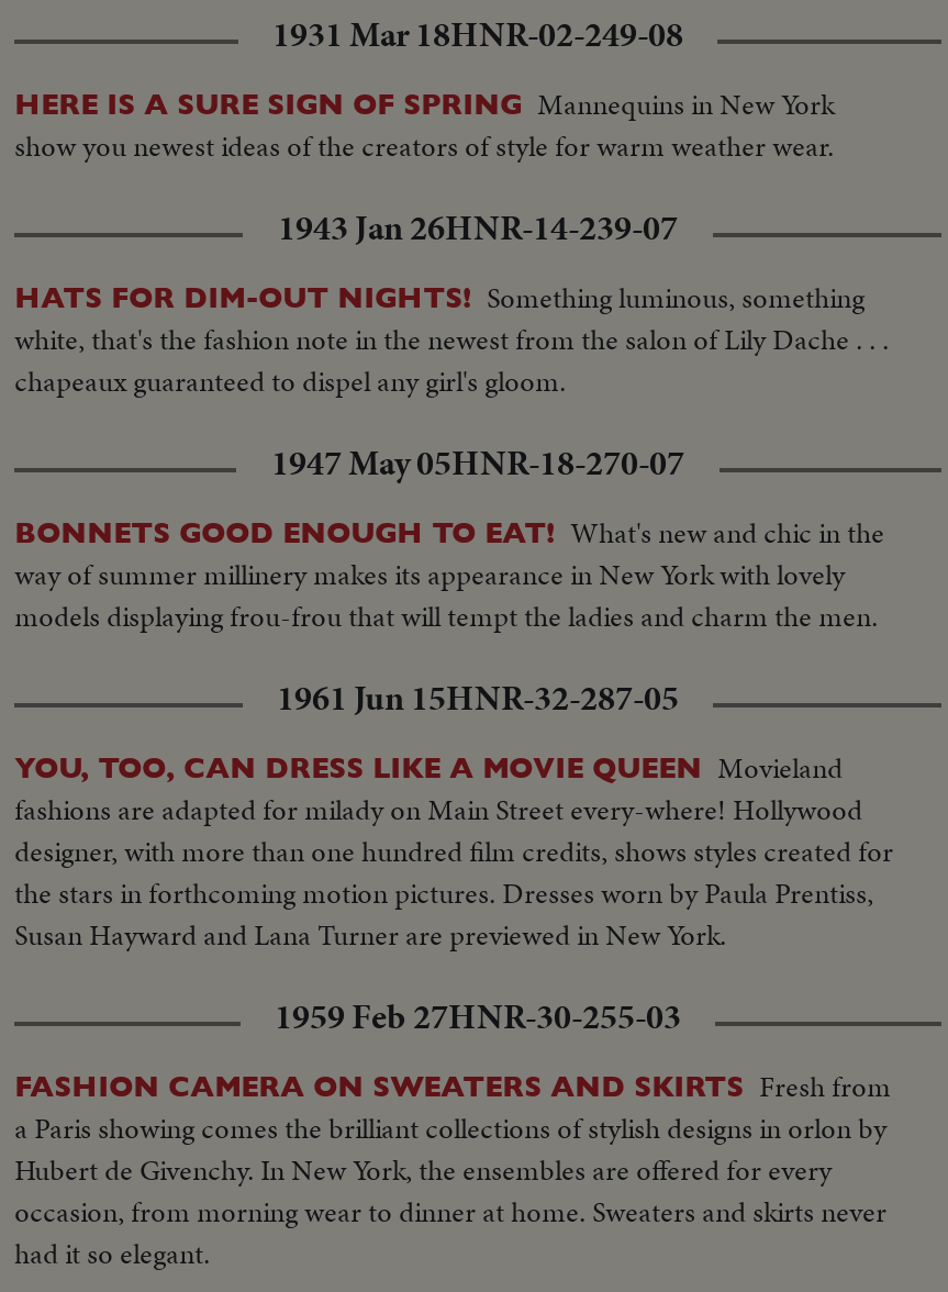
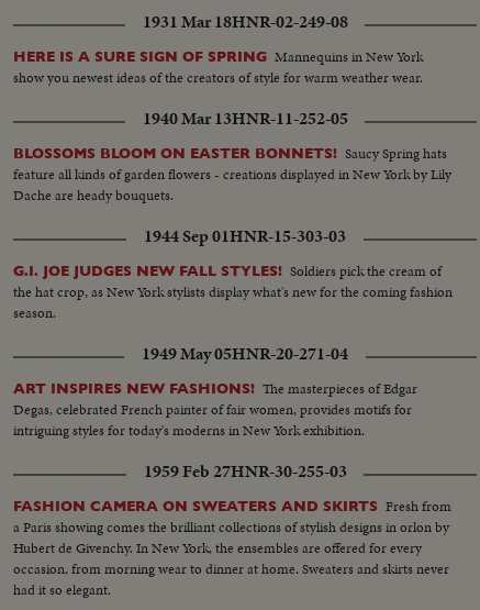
- 1943 Jan 26HNR-14-239-07
+ 1940 Mar 13HNR-11-252-05

- HATS FOR DIM-OUT NIGHTS! Something luminous, something
- white, that's the fashion note in the newest from the salon of Lily Dache . . .
- chapeaux guaranteed to dispel any girl's gloom.
+ BLOSSOMS BLOOM ON EASTER BONNETS! Saucy Spring hats
+ feature all kinds of garden flowers - creations displayed in New York by Lily
+ Dache are heady bouquets.

- 1947 May 05HNR-18-270-07
+ 1944 Sep 01HNR-15-303-03

- BONNETS GOOD ENOUGH TO EAT! What's new and chic in the
- way of summer millinery makes its appearance in New York with lovely
- models displaying frou-frou that will tempt the ladies and charm the men.
+ G.I. JOE JUDGES NEW FALL STYLES! Soldiers pick the cream of
+ the hat crop, as New York stylists display what's new for the coming fashion
+ season.

- 1961 Jun 15HNR-32-287-05
+ 1949 May 05HNR-20-271-04

- YOU, TOO, CAN DRESS LIKE A MOVIE QUEEN Movieland
- fashions are adapted for milady on Main Street every-where! Hollywood
- designer, with more than one hundred film credits, shows styles created for
- the stars in forthcoming motion pictures. Dresses worn by Paula Prentiss,
- Susan Hayward and Lana Turner are previewed in New York.
+ ART INSPIRES NEW FASHIONS! The masterpieces of Edgar
+ Degas, celebrated French painter of fair women, provides motifs for
+ intriguing styles for today's moderns in New York exhibition.
